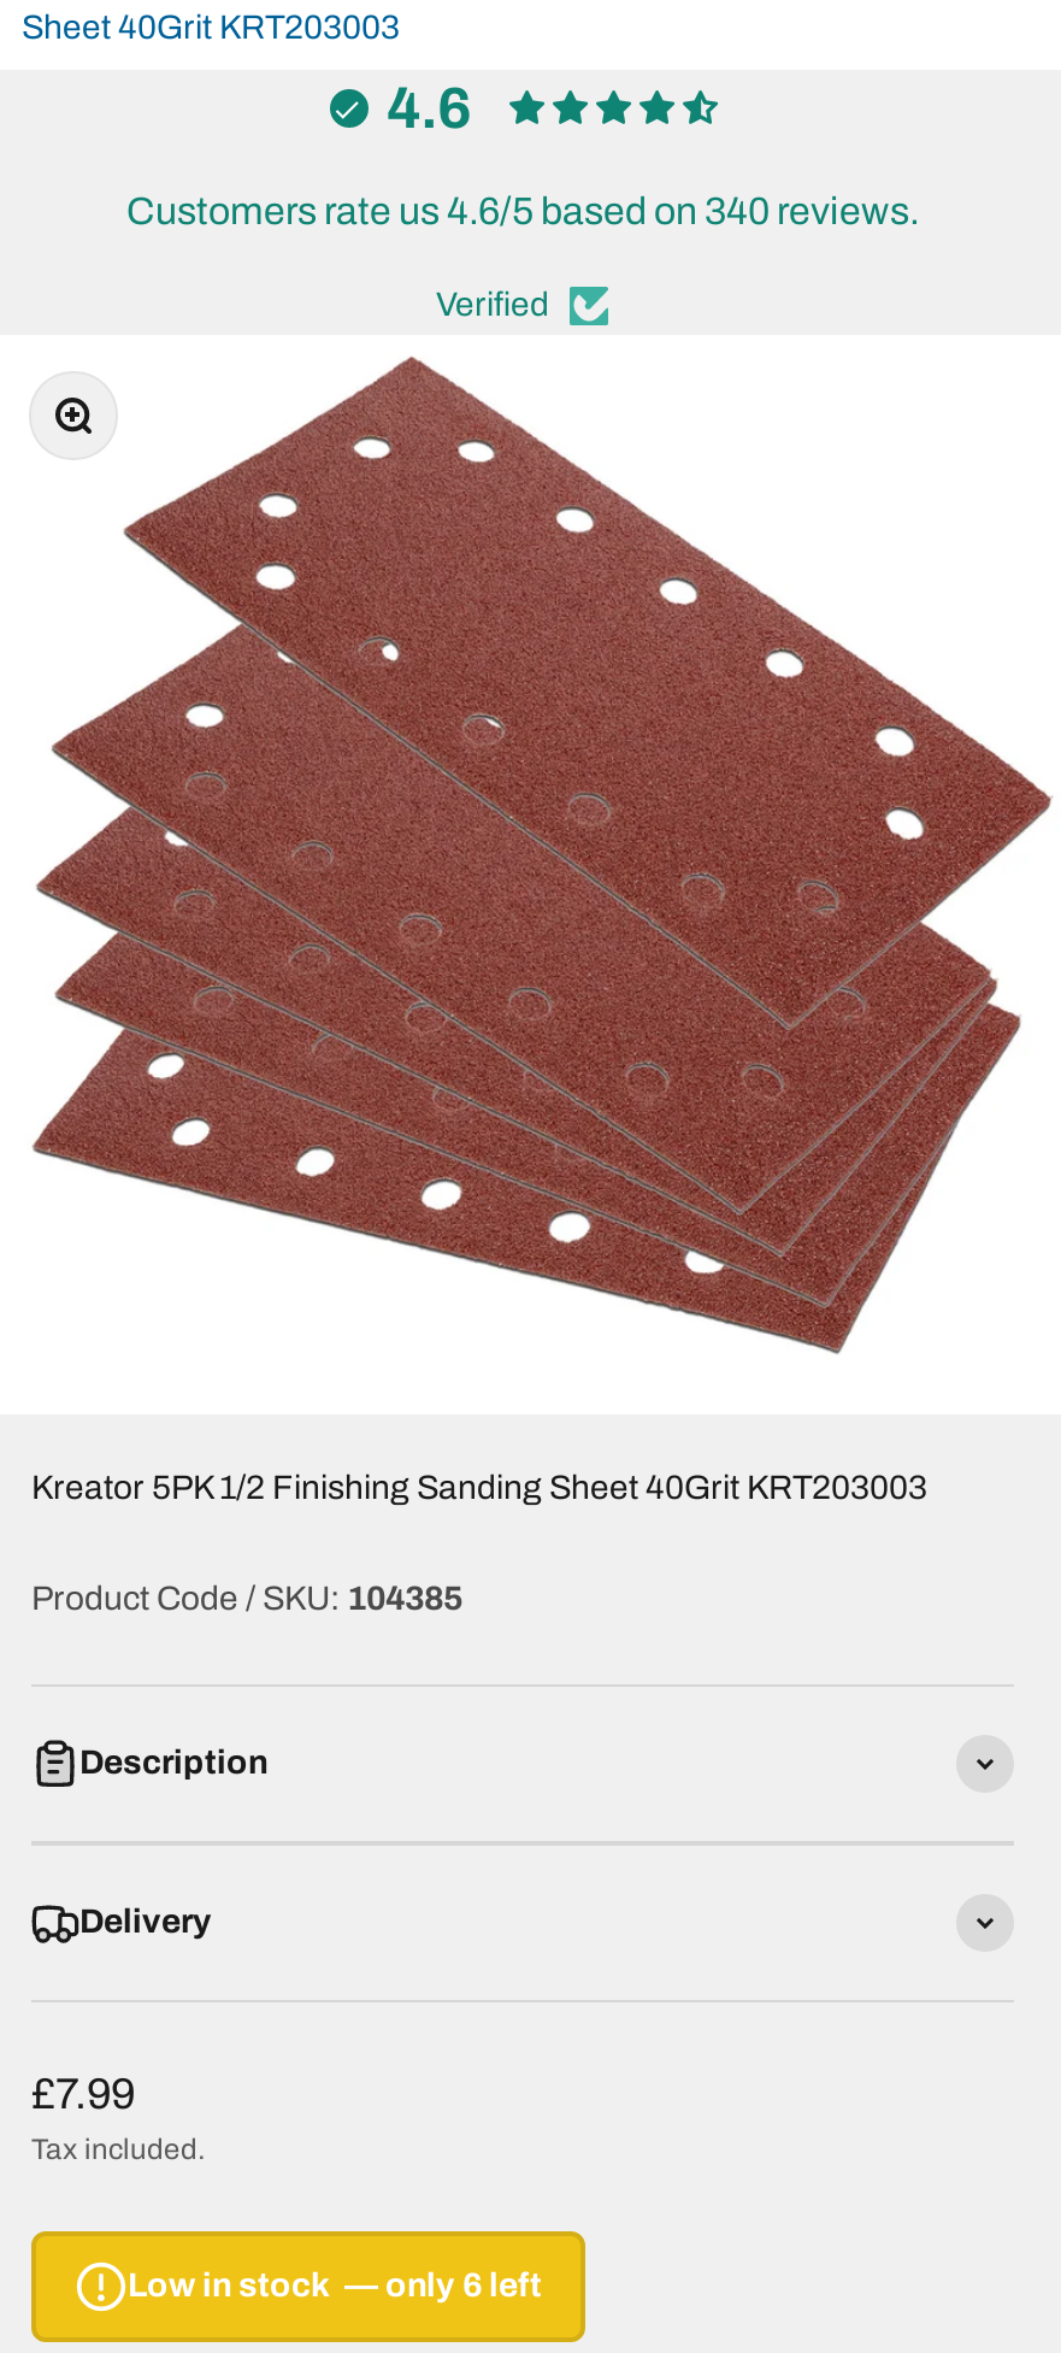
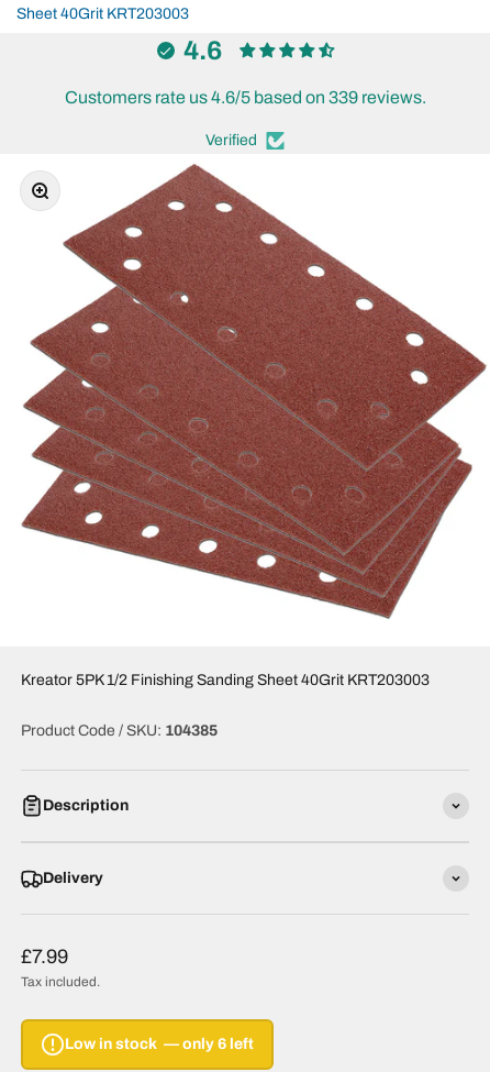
- Customers rate us 4.6/5 based on 340 reviews.
+ Customers rate us 4.6/5 based on 339 reviews.
